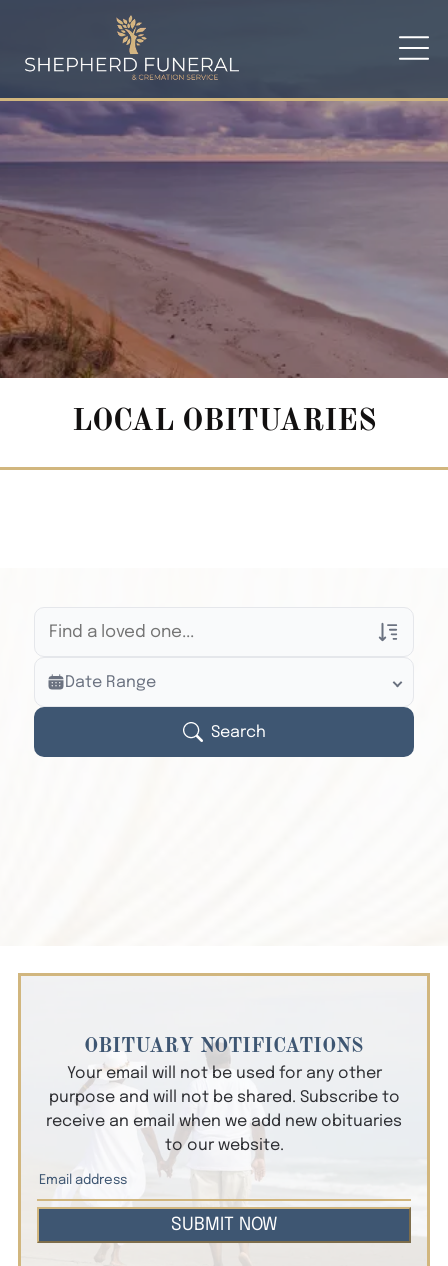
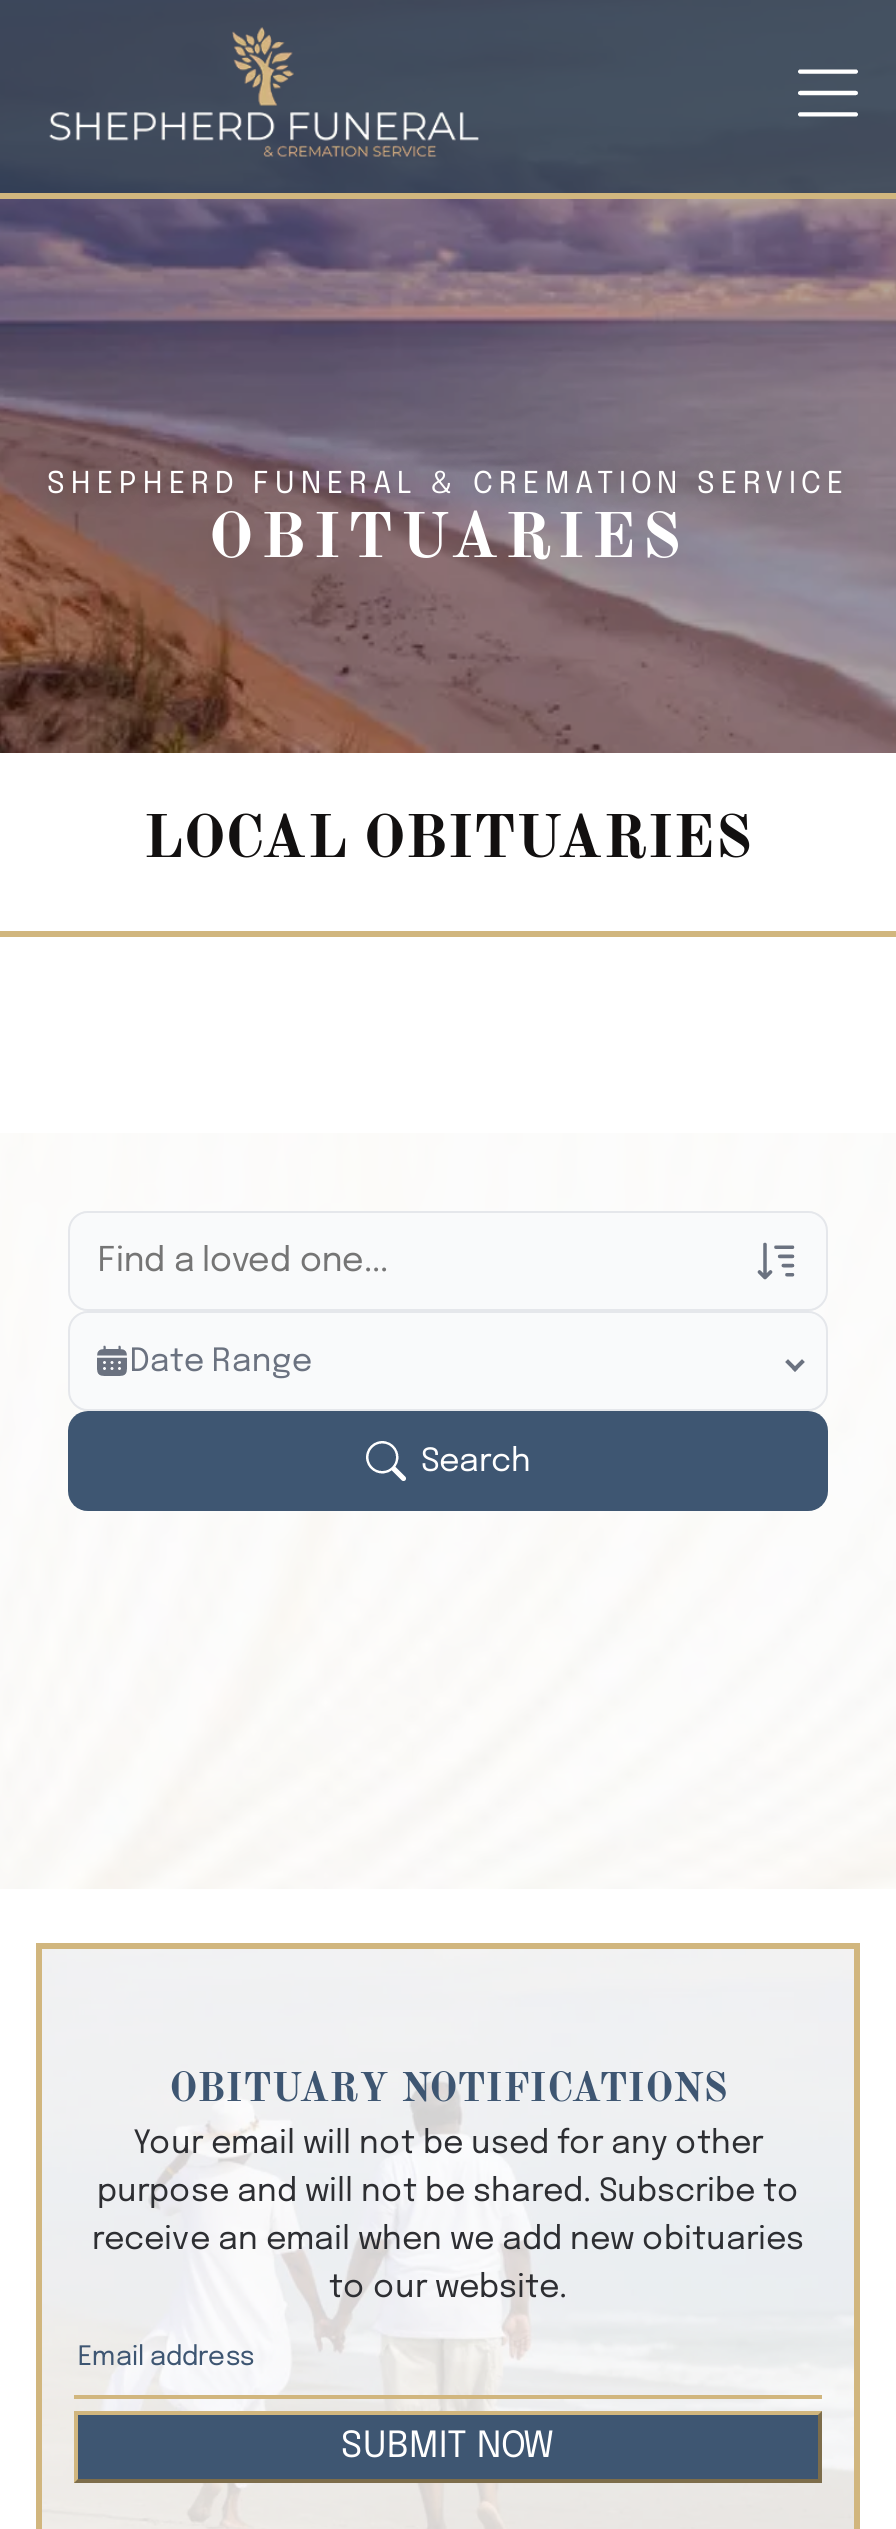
+ SHEPHERD FUNERAL & CREMATION SERVICE
+ OBITUARIES
